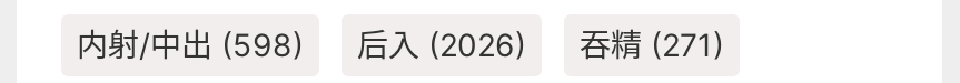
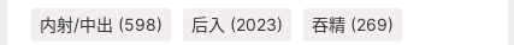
- 后入(2026)
+ 后入(2023)

- 吞精(271)
+ 吞精(269)
